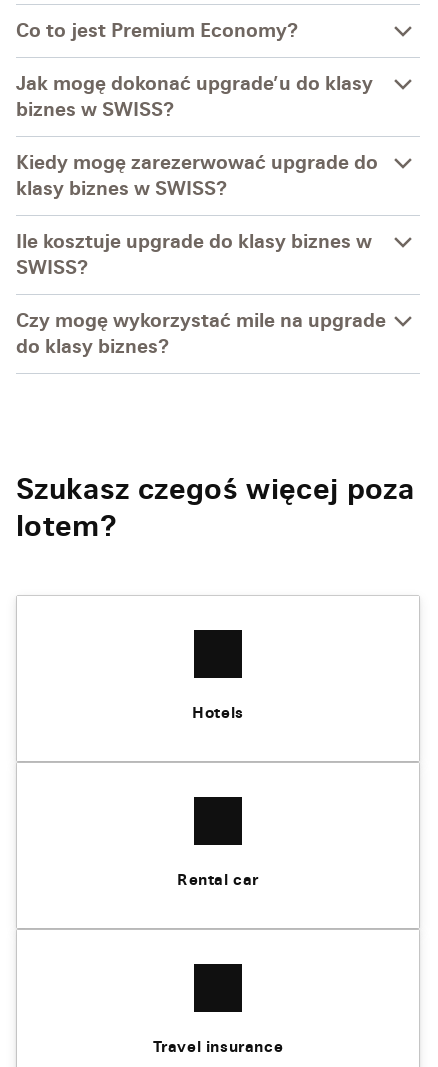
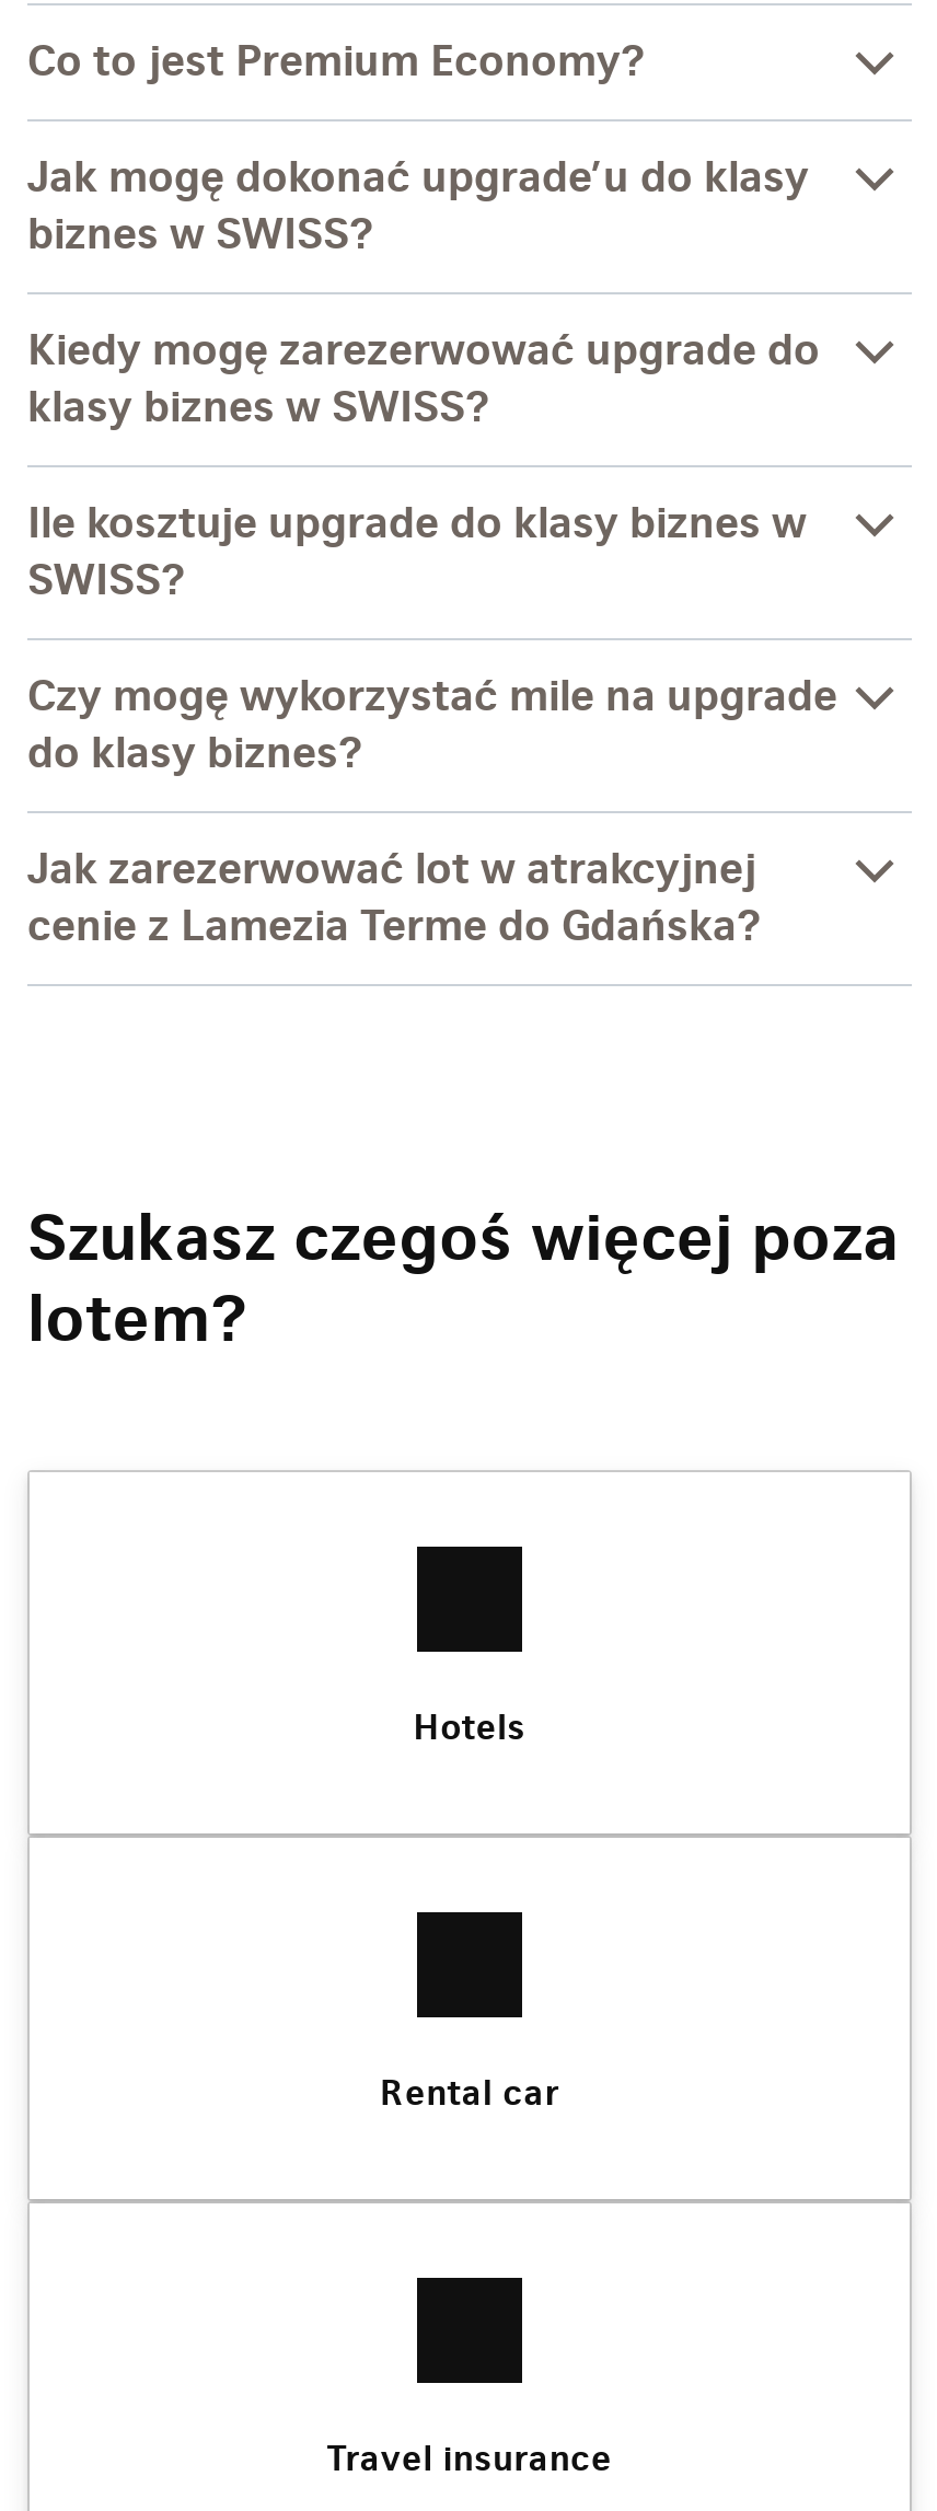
+ Jak zarezerwować lot w atrakcyjnej
+ cenie z Lamezia Terme do Gdańska?
